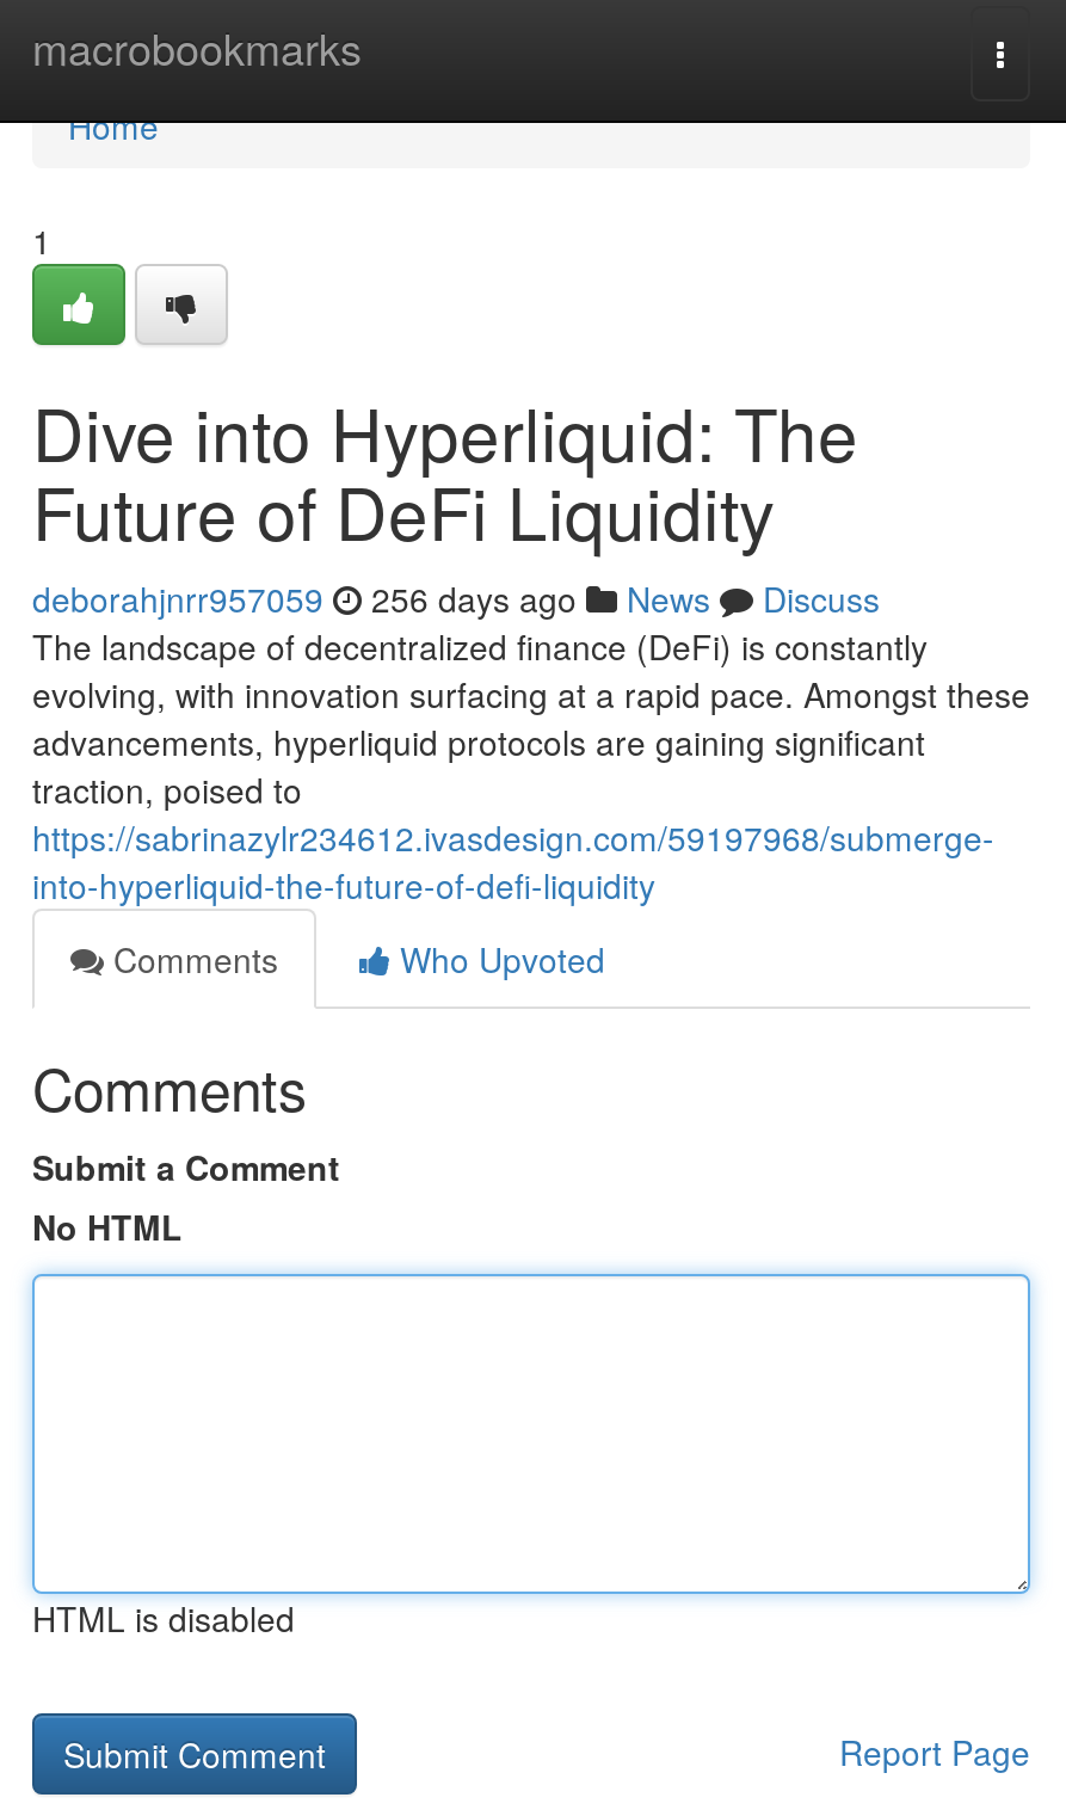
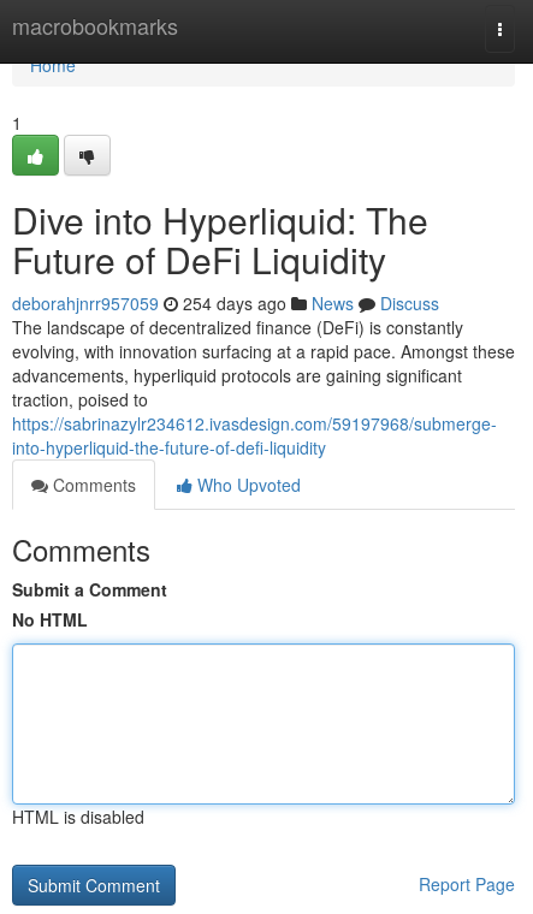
- deborahjnrr957059 256 days ago News Discuss
+ deborahjnrr957059 254 days ago News Discuss
